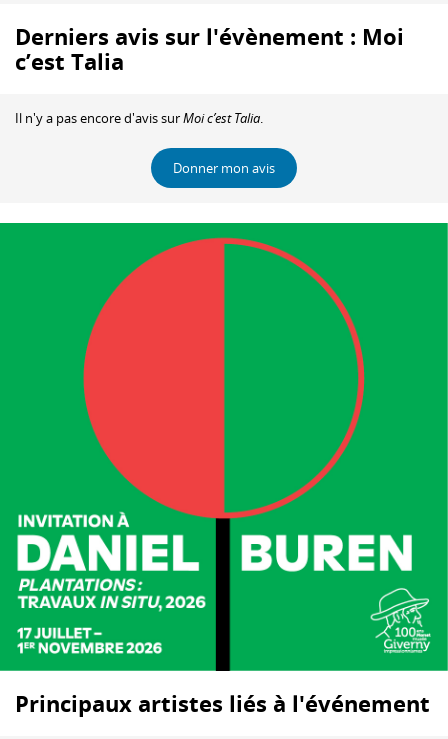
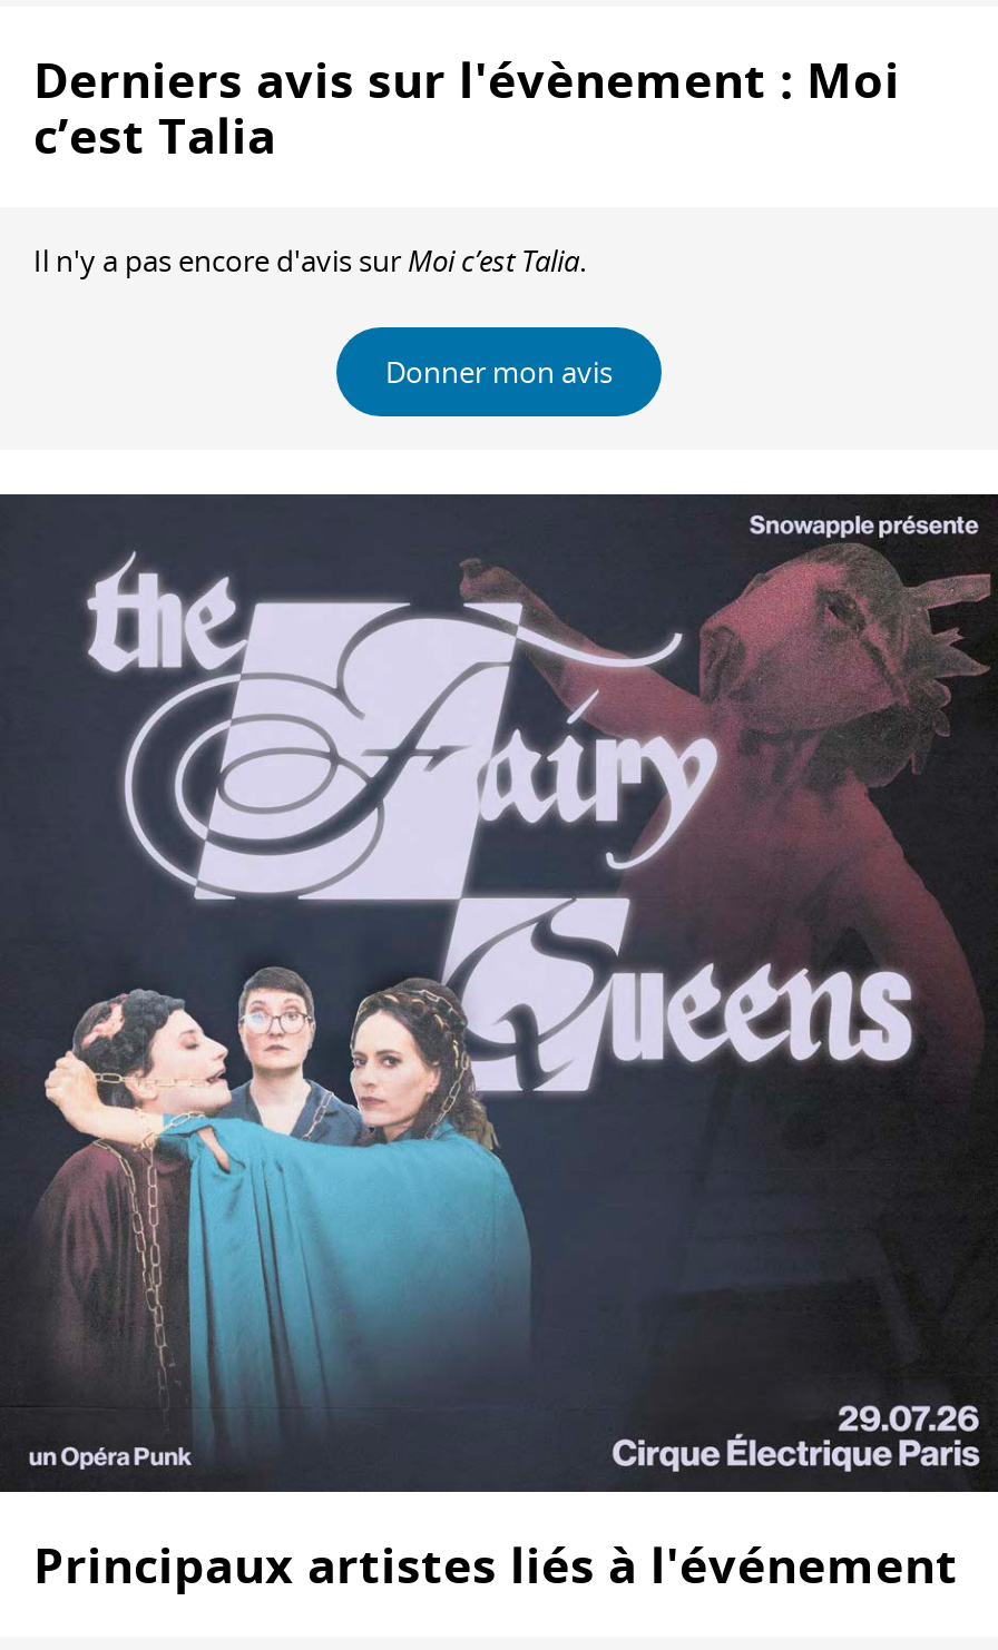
- [image]
+ [image]
